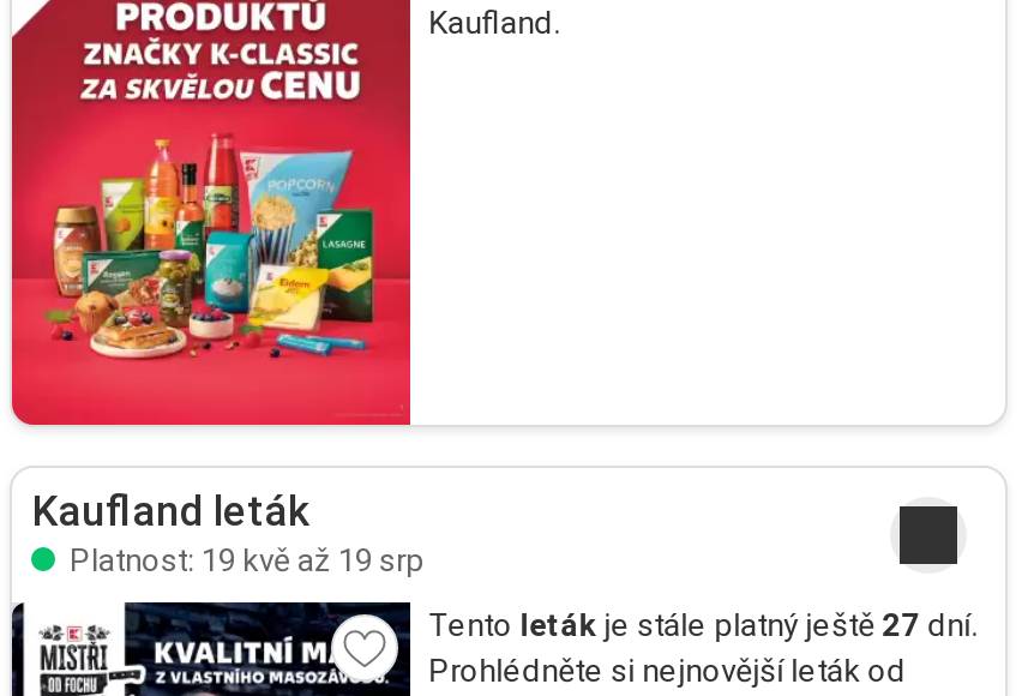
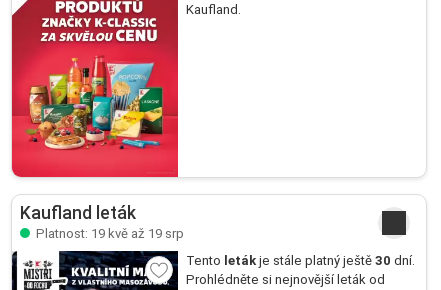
- Tento leták je stále platný ještě 27 dní.
+ Tento leták je stále platný ještě 30 dní.
